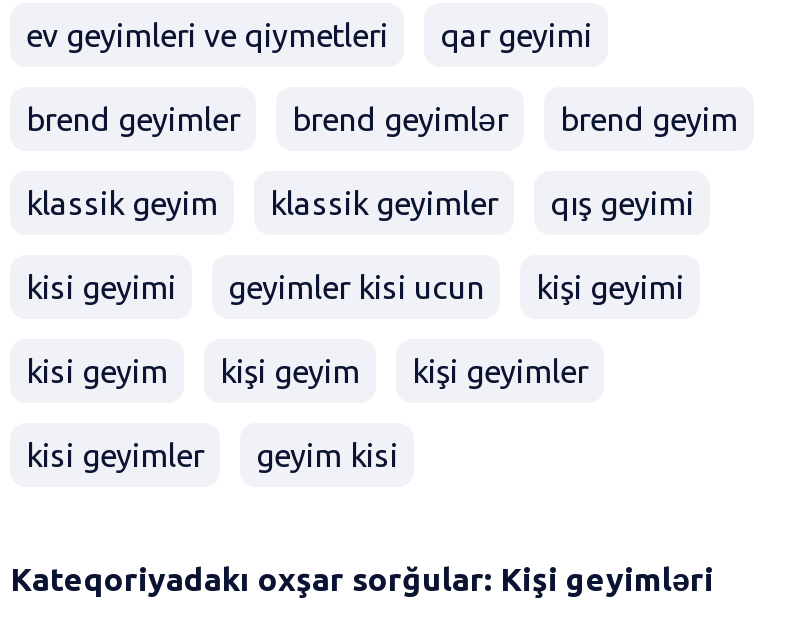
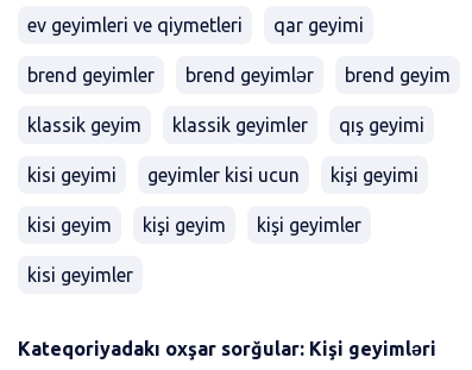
- geyim kisi
